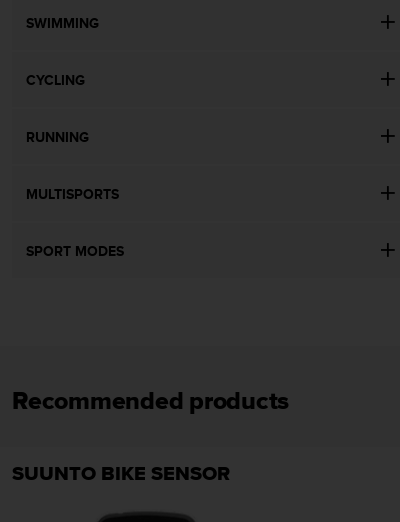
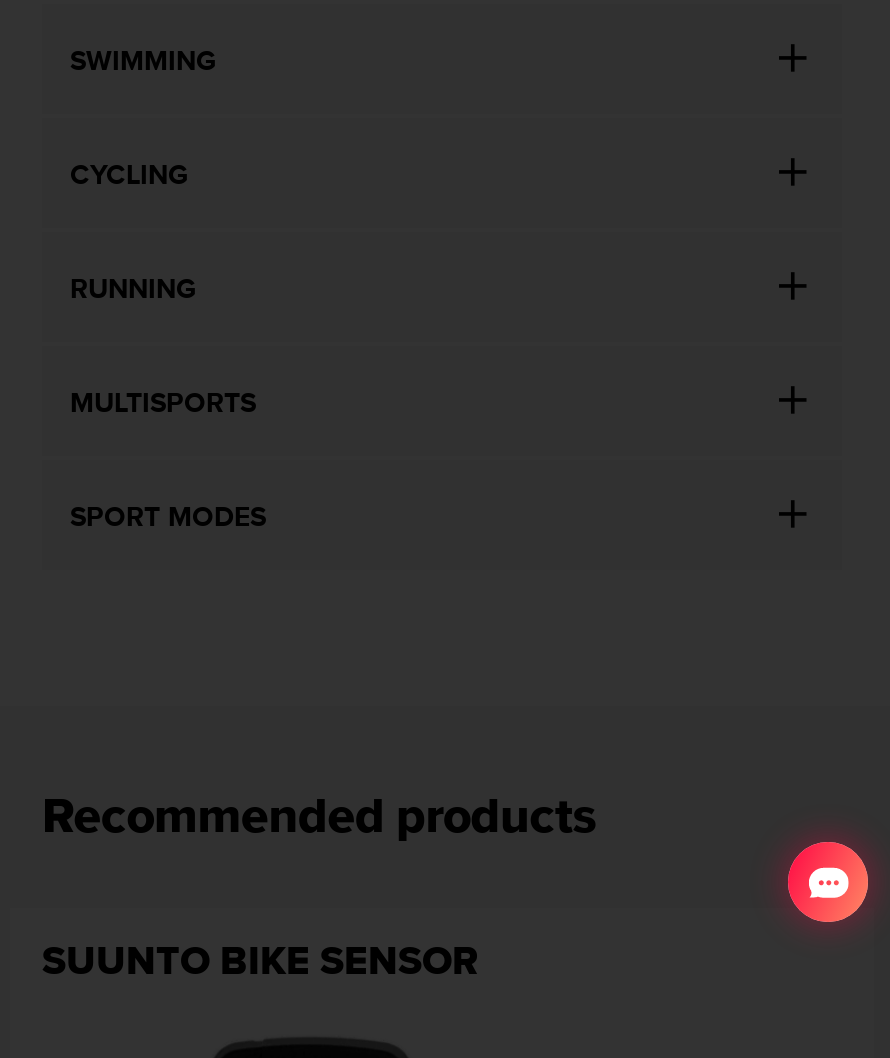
+ [image]
